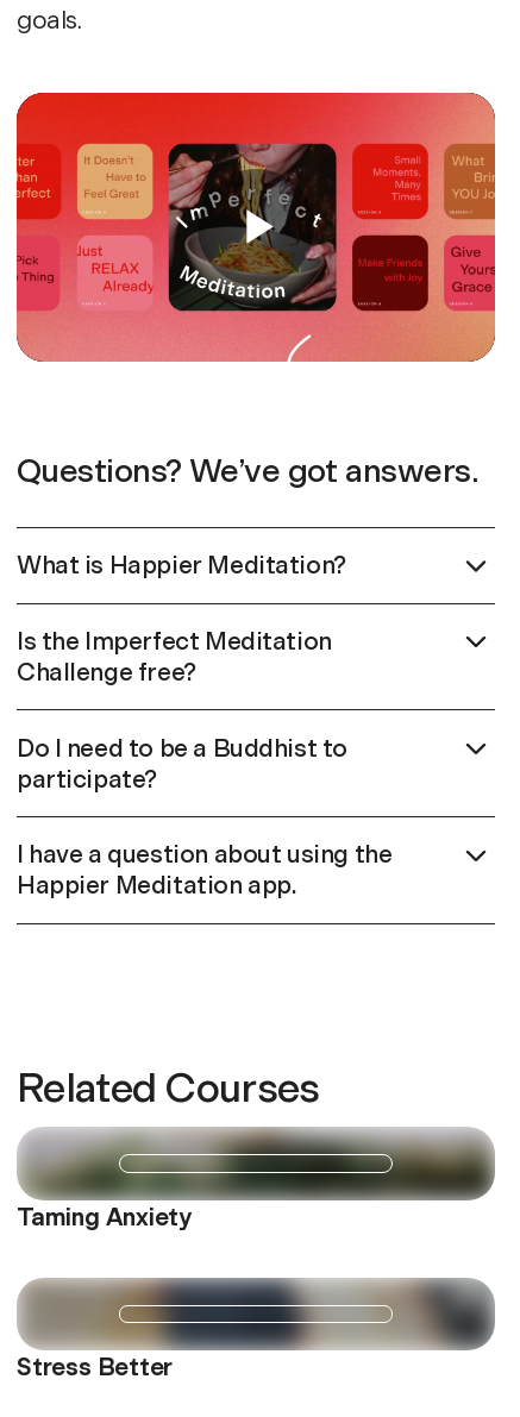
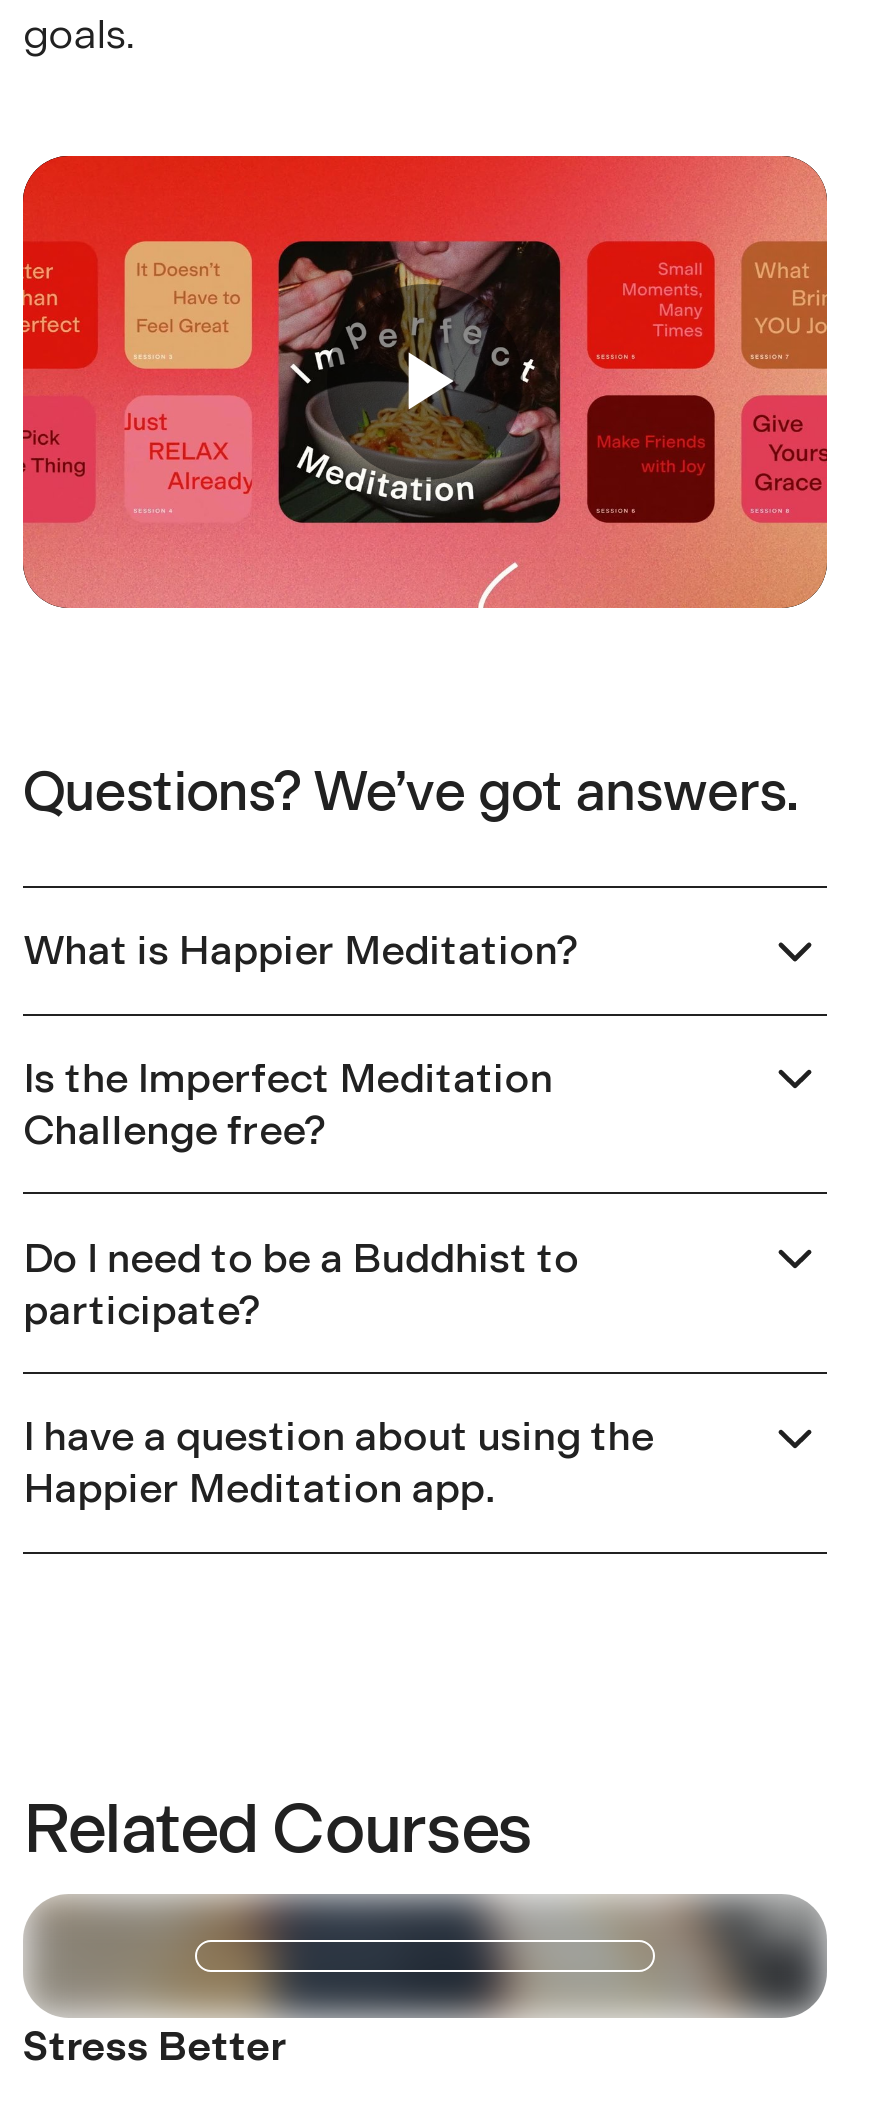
- [image]
- Taming Anxiety
